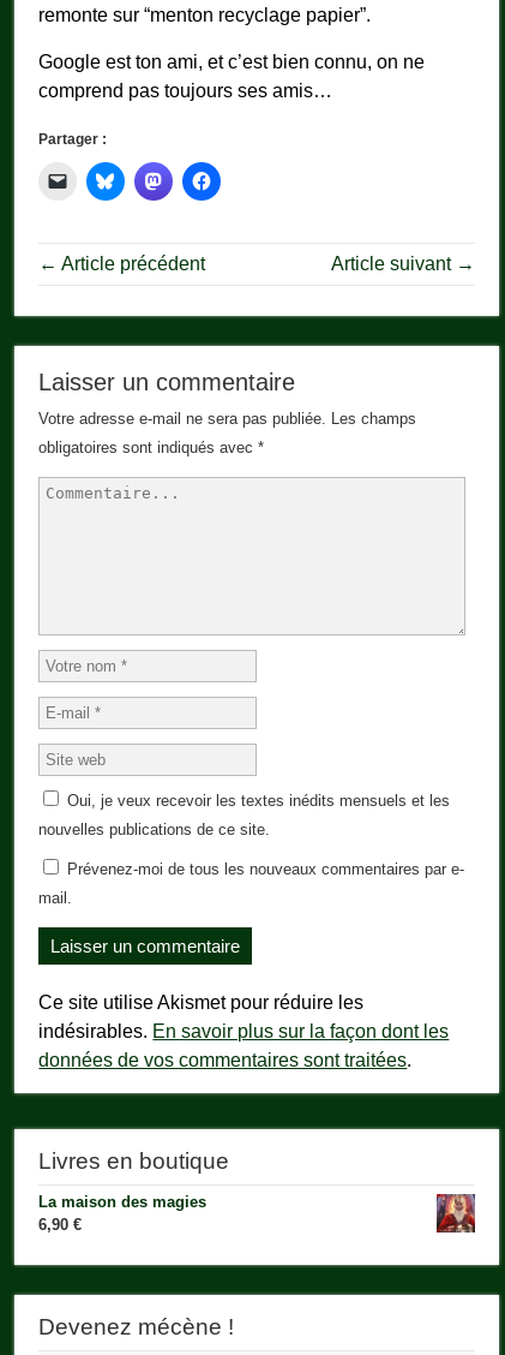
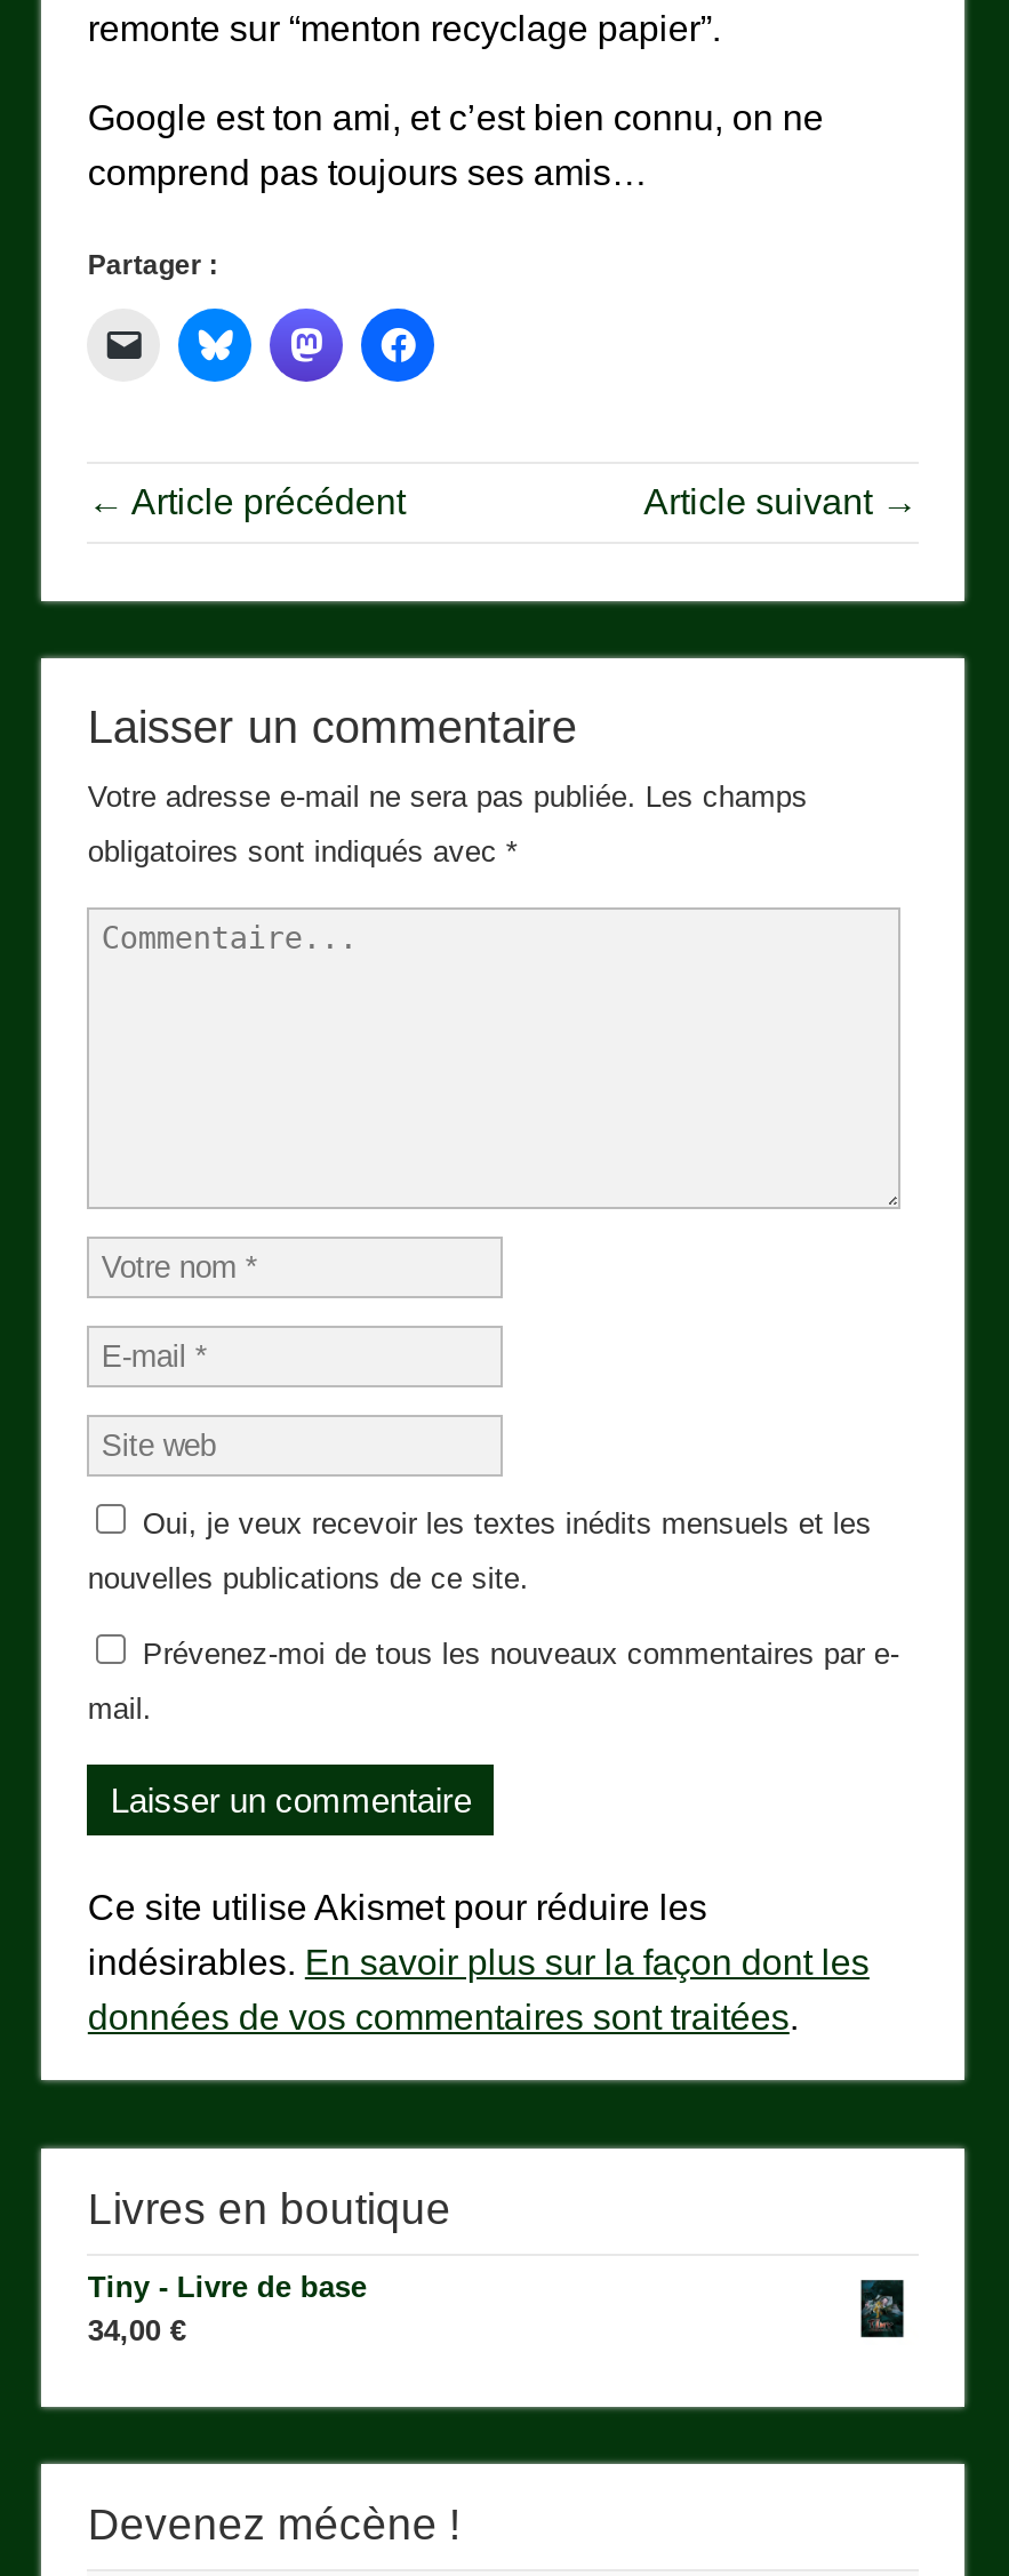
- La maison des magies
- 6,90 €
+ Tiny - Livre de base
+ 34,00 €

- [image]
+ [image]
